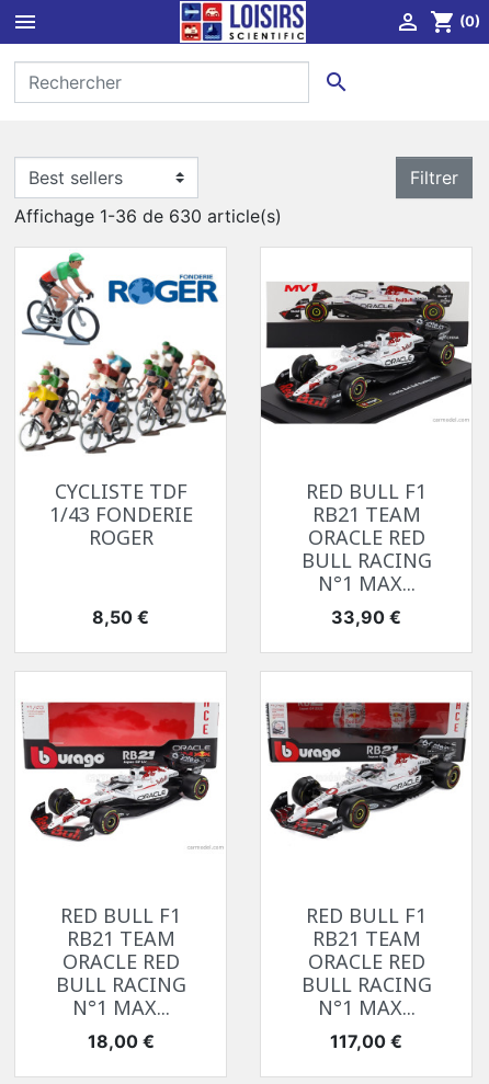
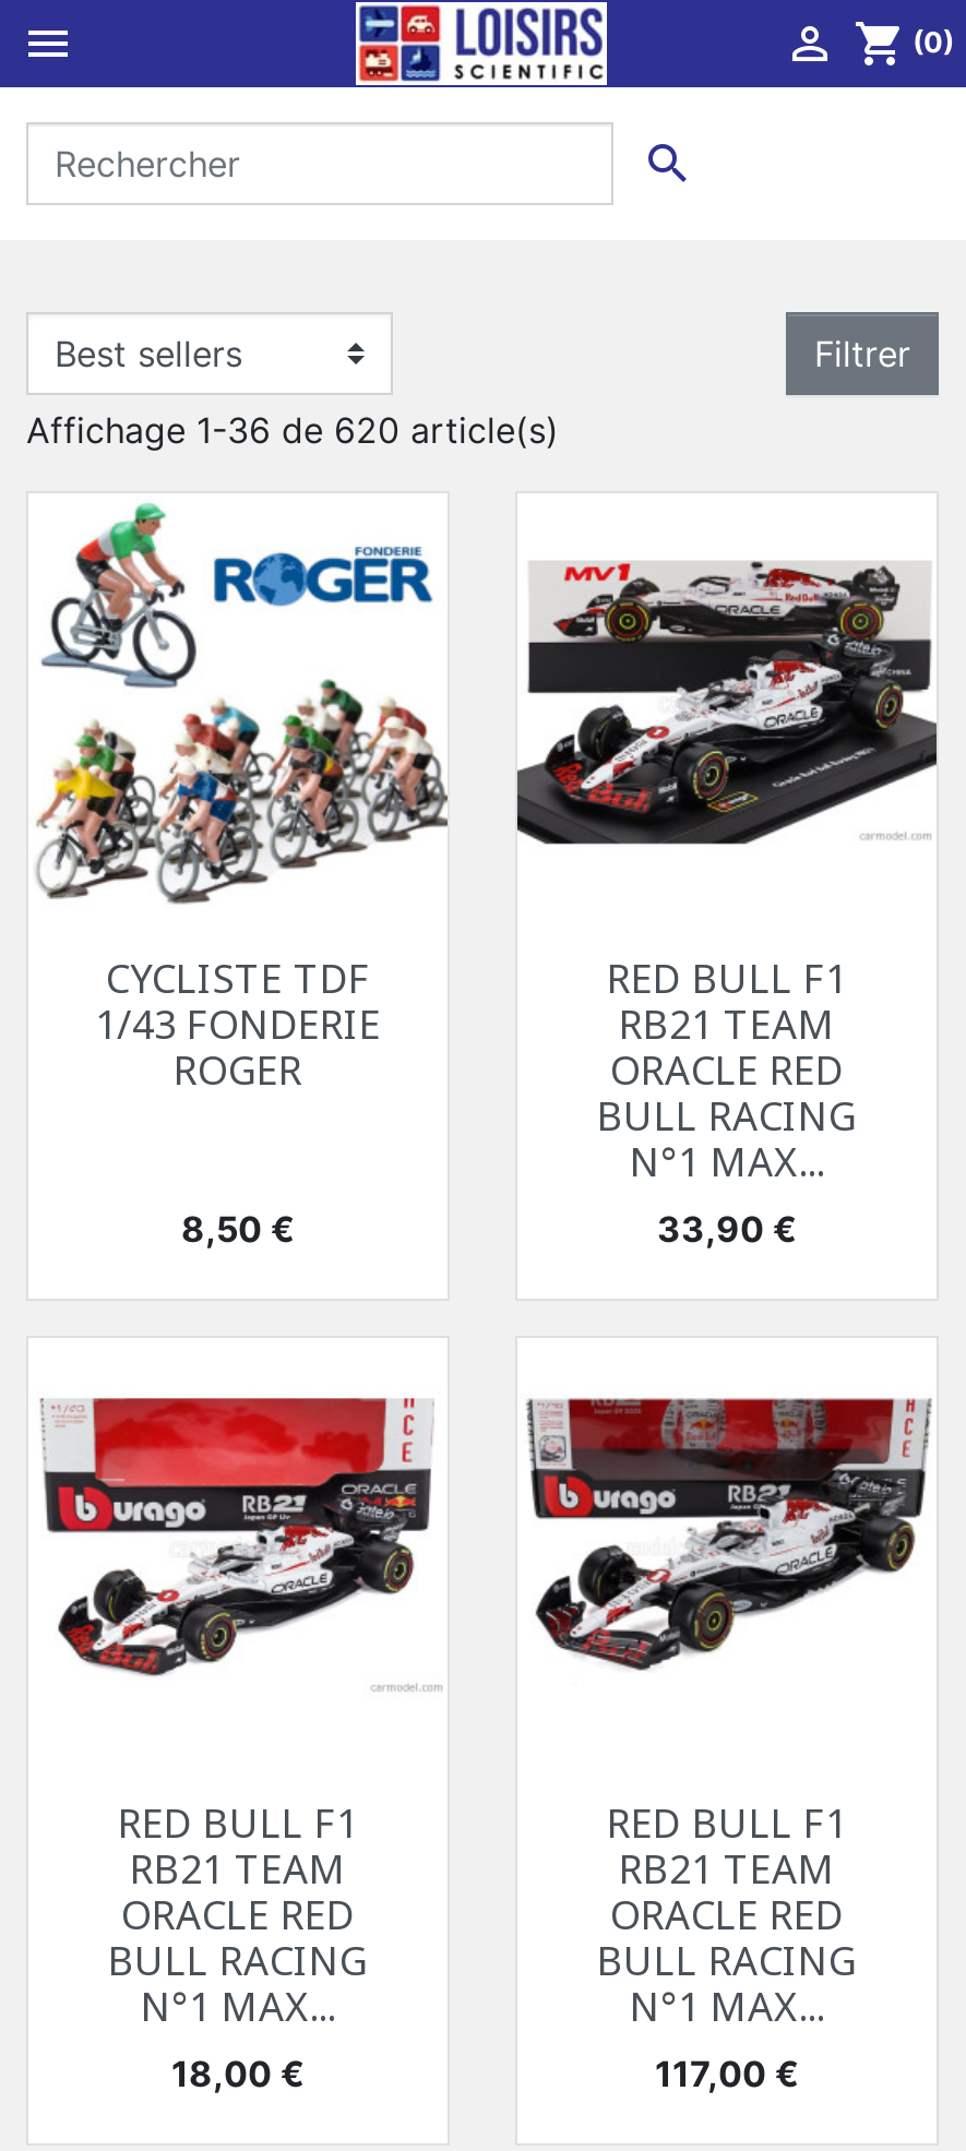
- Affichage 1-36 de 630 article(s)
+ Affichage 1-36 de 620 article(s)
